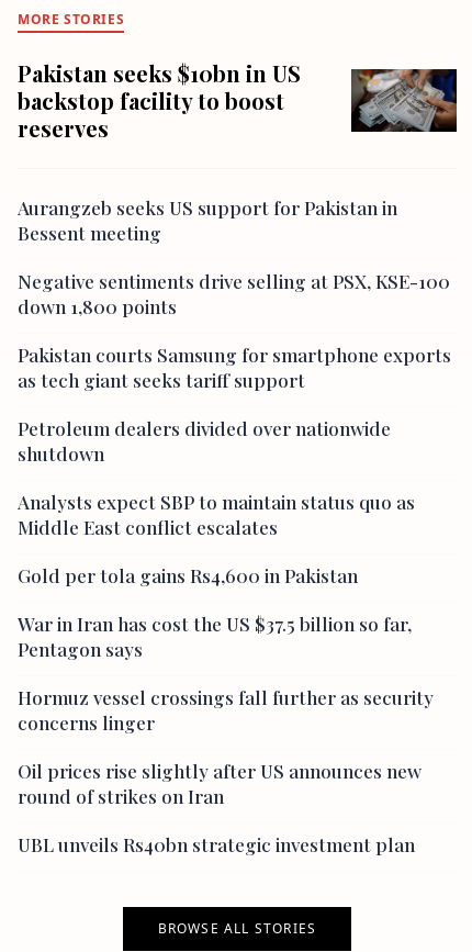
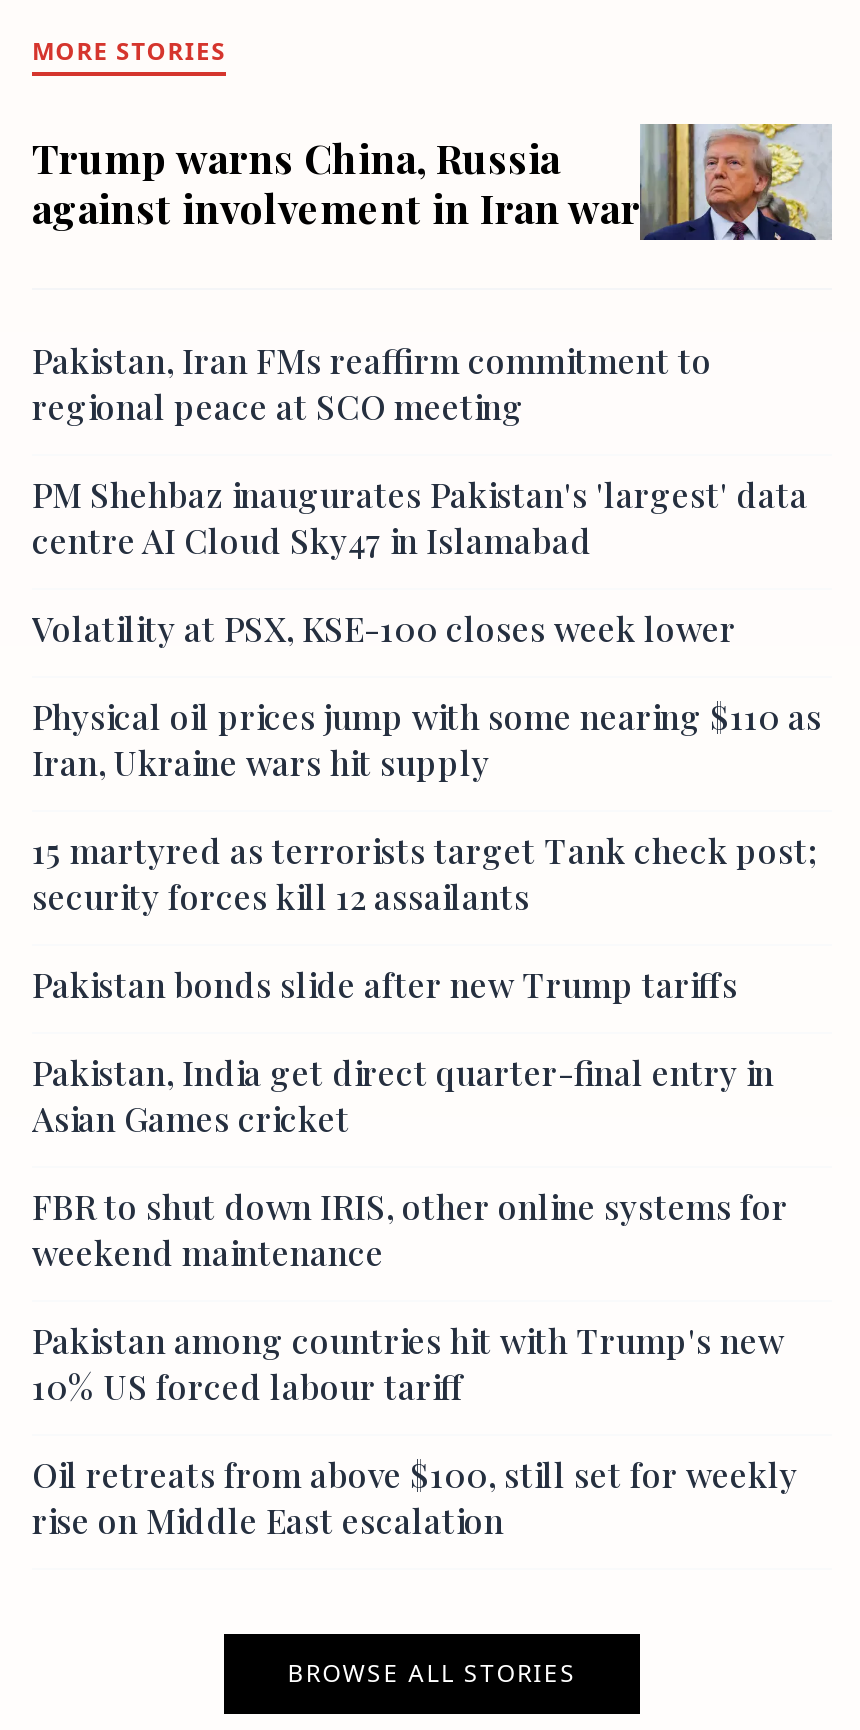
- Pakistan seeks $10bn in US
- backstop facility to boost
- reserves
+ Trump warns China, Russia
+ against involvement in Iran war

- [image]
+ [image]

- Aurangzeb seeks US support for Pakistan in
- Bessent meeting
+ Pakistan, Iran FMs reaffirm commitment to
+ regional peace at SCO meeting

- Negative sentiments drive selling at PSX, KSE-100
- down 1,800 points
+ PM Shehbaz inaugurates Pakistan's 'largest' data
+ centre AI Cloud Sky47 in Islamabad

- Pakistan courts Samsung for smartphone exports
- as tech giant seeks tariff support
+ Volatility at PSX, KSE-100 closes week lower

- Petroleum dealers divided over nationwide
- shutdown
+ Physical oil prices jump with some nearing $110 as
+ Iran, Ukraine wars hit supply

- Analysts expect SBP to maintain status quo as
- Middle East conflict escalates
+ 15 martyred as terrorists target Tank check post;
+ security forces kill 12 assailants

- Gold per tola gains Rs4,600 in Pakistan
+ Pakistan bonds slide after new Trump tariffs

- War in Iran has cost the US $37.5 billion so far,
- Pentagon says
+ Pakistan, India get direct quarter-final entry in
+ Asian Games cricket

- Hormuz vessel crossings fall further as security
- concerns linger
+ FBR to shut down IRIS, other online systems for
+ weekend maintenance

- Oil prices rise slightly after US announces new
- round of strikes on Iran
+ Pakistan among countries hit with Trump's new
+ 10% US forced labour tariff

- UBL unveils Rs40bn strategic investment plan
+ Oil retreats from above $100, still set for weekly
+ rise on Middle East escalation
